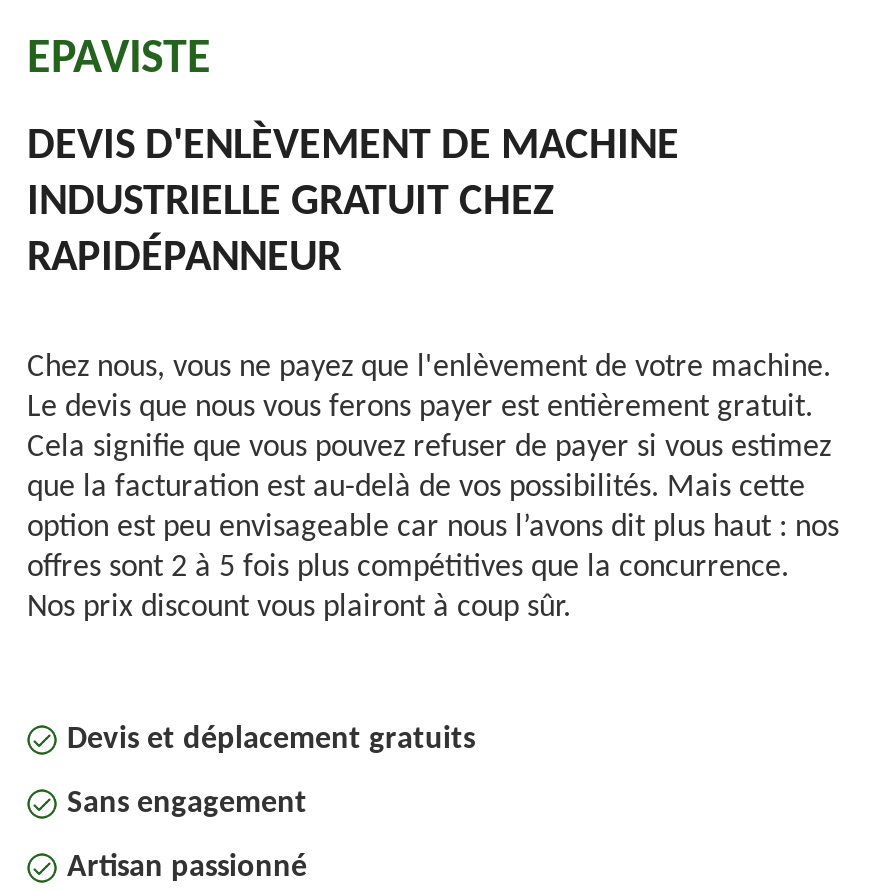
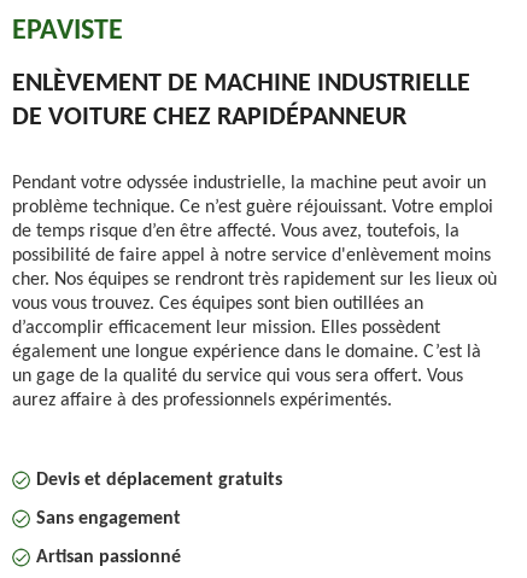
- DEVIS D'ENLÈVEMENT DE MACHINE
- INDUSTRIELLE GRATUIT CHEZ
- RAPIDÉPANNEUR
+ ENLÈVEMENT DE MACHINE INDUSTRIELLE
+ DE VOITURE CHEZ RAPIDÉPANNEUR

- Chez nous, vous ne payez que l'enlèvement de votre machine.
- Le devis que nous vous ferons payer est entièrement gratuit.
- Cela signifie que vous pouvez refuser de payer si vous estimez
- que la facturation est au-delà de vos possibilités. Mais cette
- option est peu envisageable car nous l’avons dit plus haut : nos
- offres sont 2 à 5 fois plus compétitives que la concurrence.
- Nos prix discount vous plairont à coup sûr.
+ Pendant votre odyssée industrielle, la machine peut avoir un
+ problème technique. Ce n’est guère réjouissant. Votre emploi
+ de temps risque d’en être affecté. Vous avez, toutefois, la
+ possibilité de faire appel à notre service d'enlèvement moins
+ cher. Nos équipes se rendront très rapidement sur les lieux où
+ vous vous trouvez. Ces équipes sont bien outillées an
+ d’accomplir efficacement leur mission. Elles possèdent
+ également une longue expérience dans le domaine. C’est là
+ un gage de la qualité du service qui vous sera offert. Vous
+ aurez affaire à des professionnels expérimentés.
